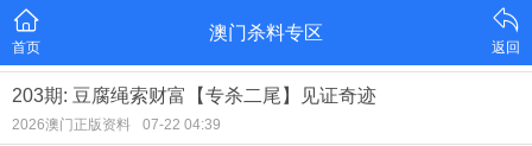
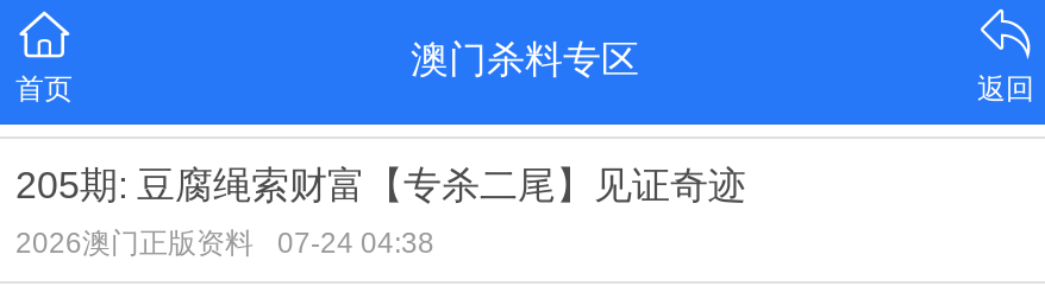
- 203期: 豆腐绳索财富【专杀二尾】见证奇迹
+ 205期: 豆腐绳索财富【专杀二尾】见证奇迹

- 2026澳门正版资料 07-22 04:39
+ 2026澳门正版资料 07-24 04:38
